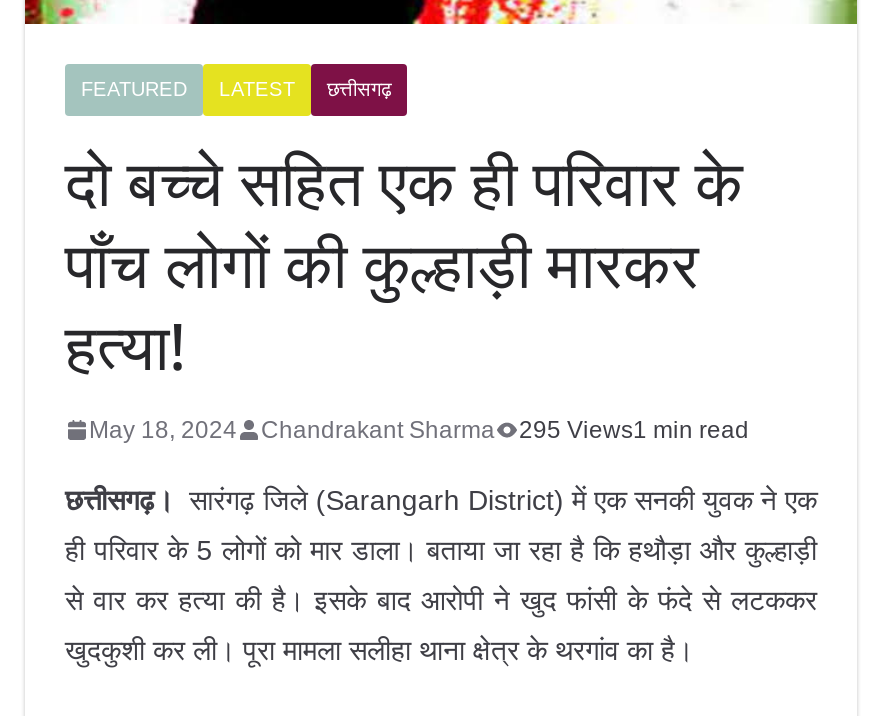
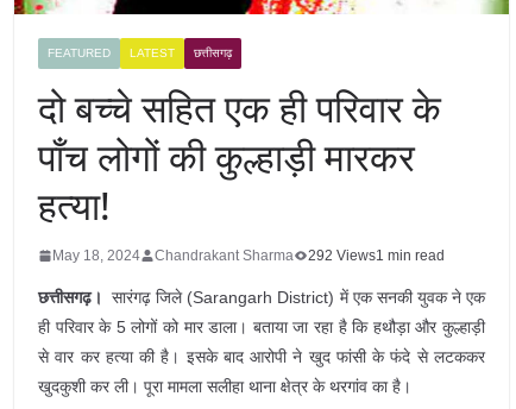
- 295 Views1 min read
+ 292 Views1 min read
